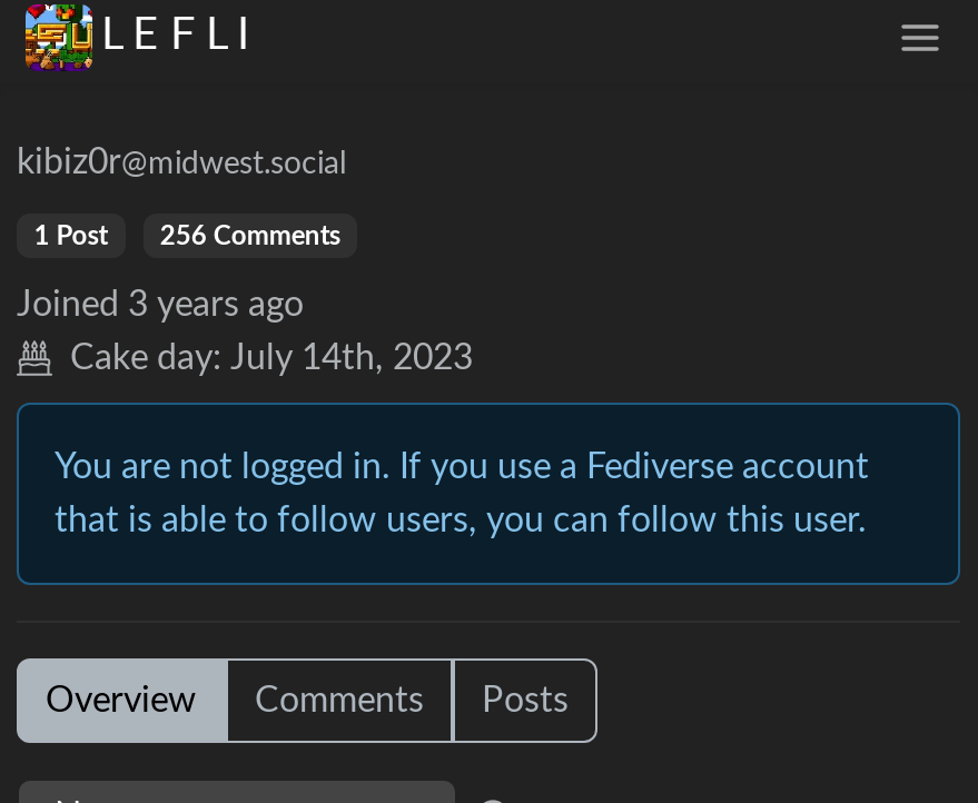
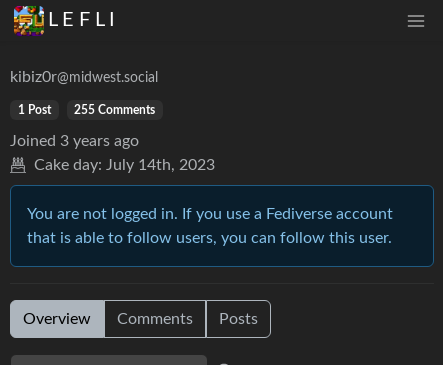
- 1 Post 256 Comments
+ 1 Post 255 Comments
